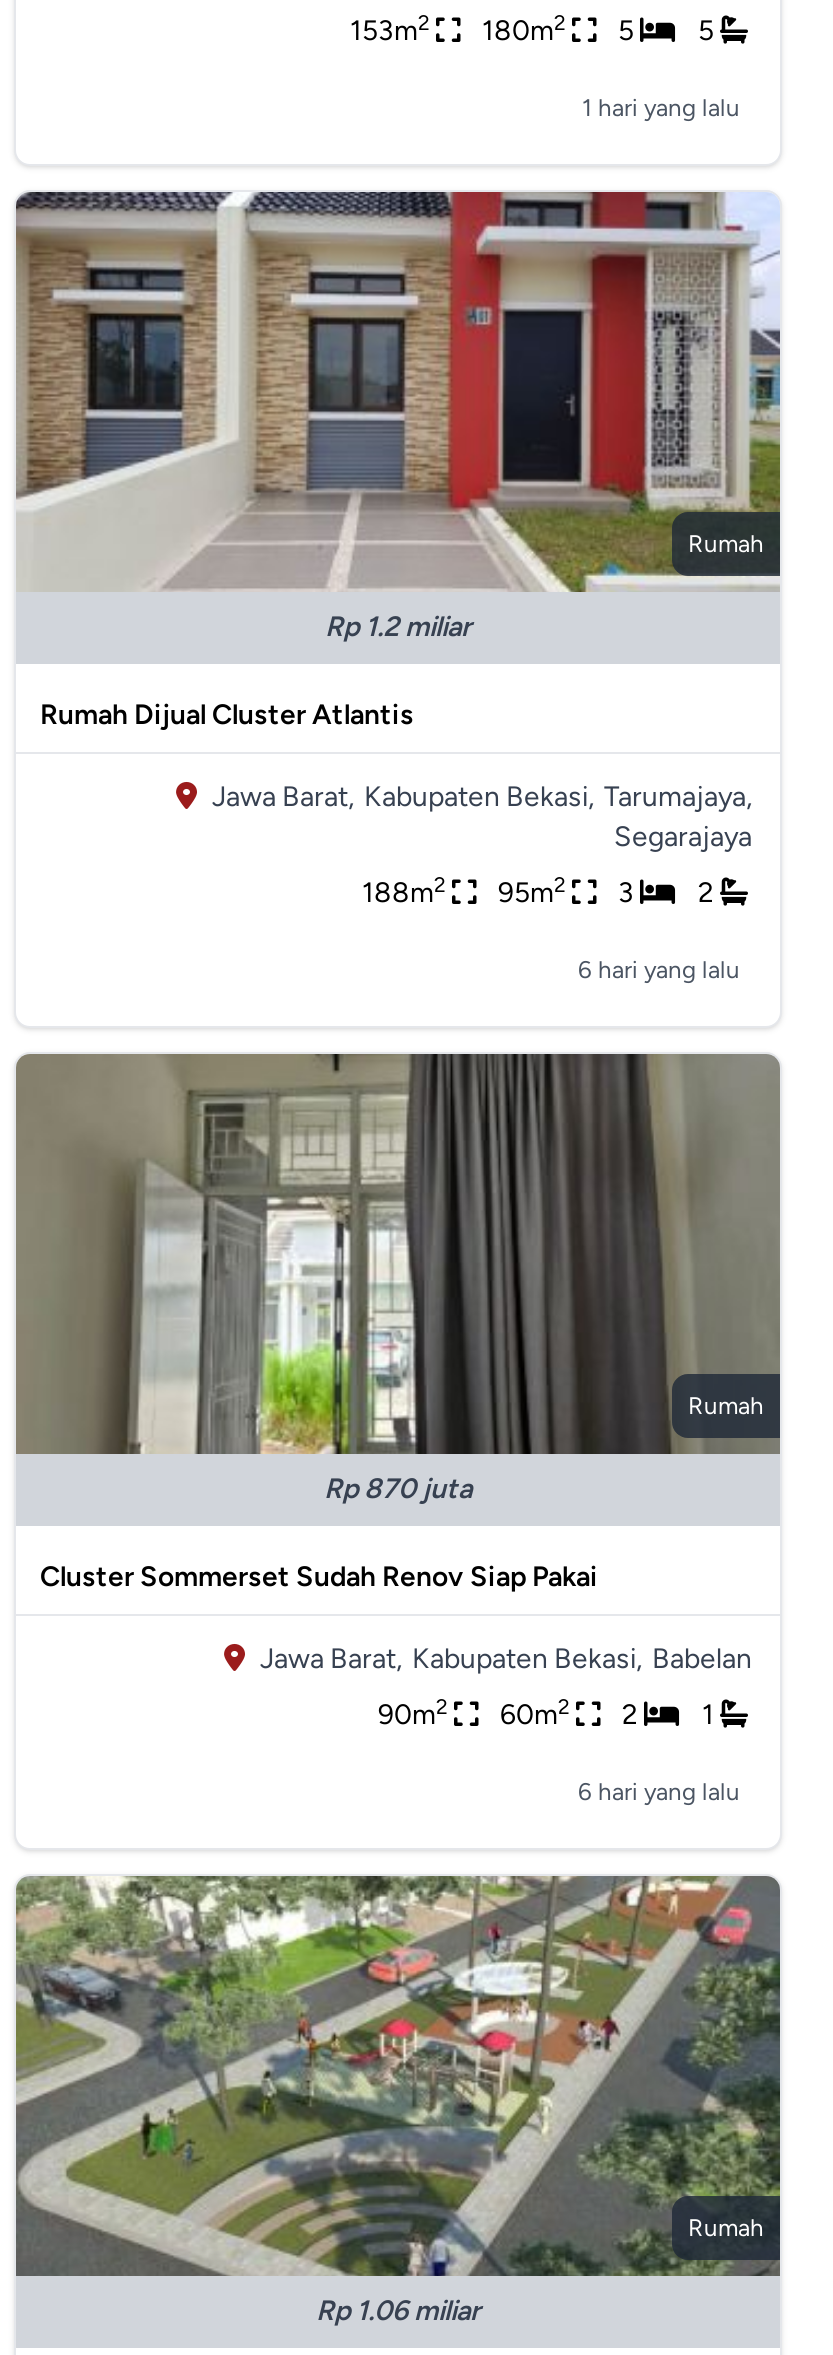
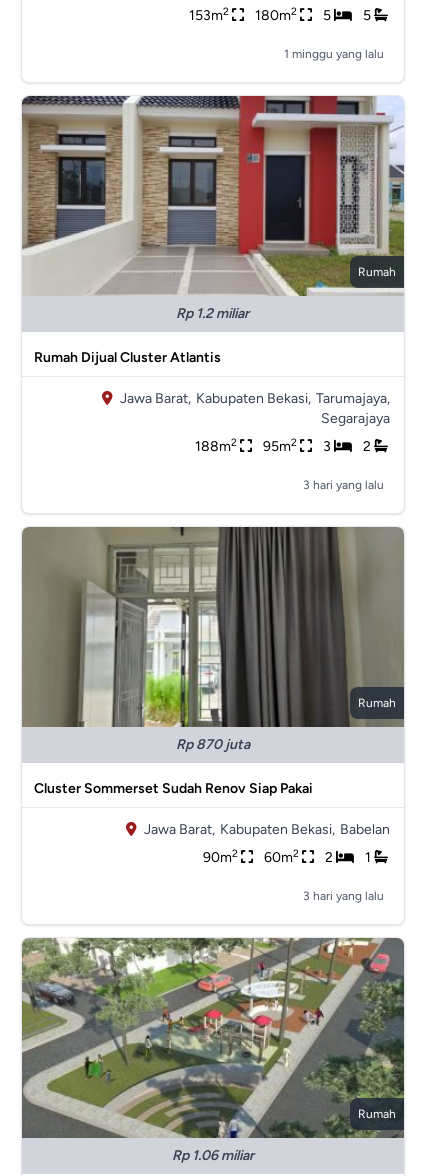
- 1 hari yang lalu
+ 1 minggu yang lalu

- 6 hari yang lalu
+ 3 hari yang lalu

- 6 hari yang lalu
+ 3 hari yang lalu
